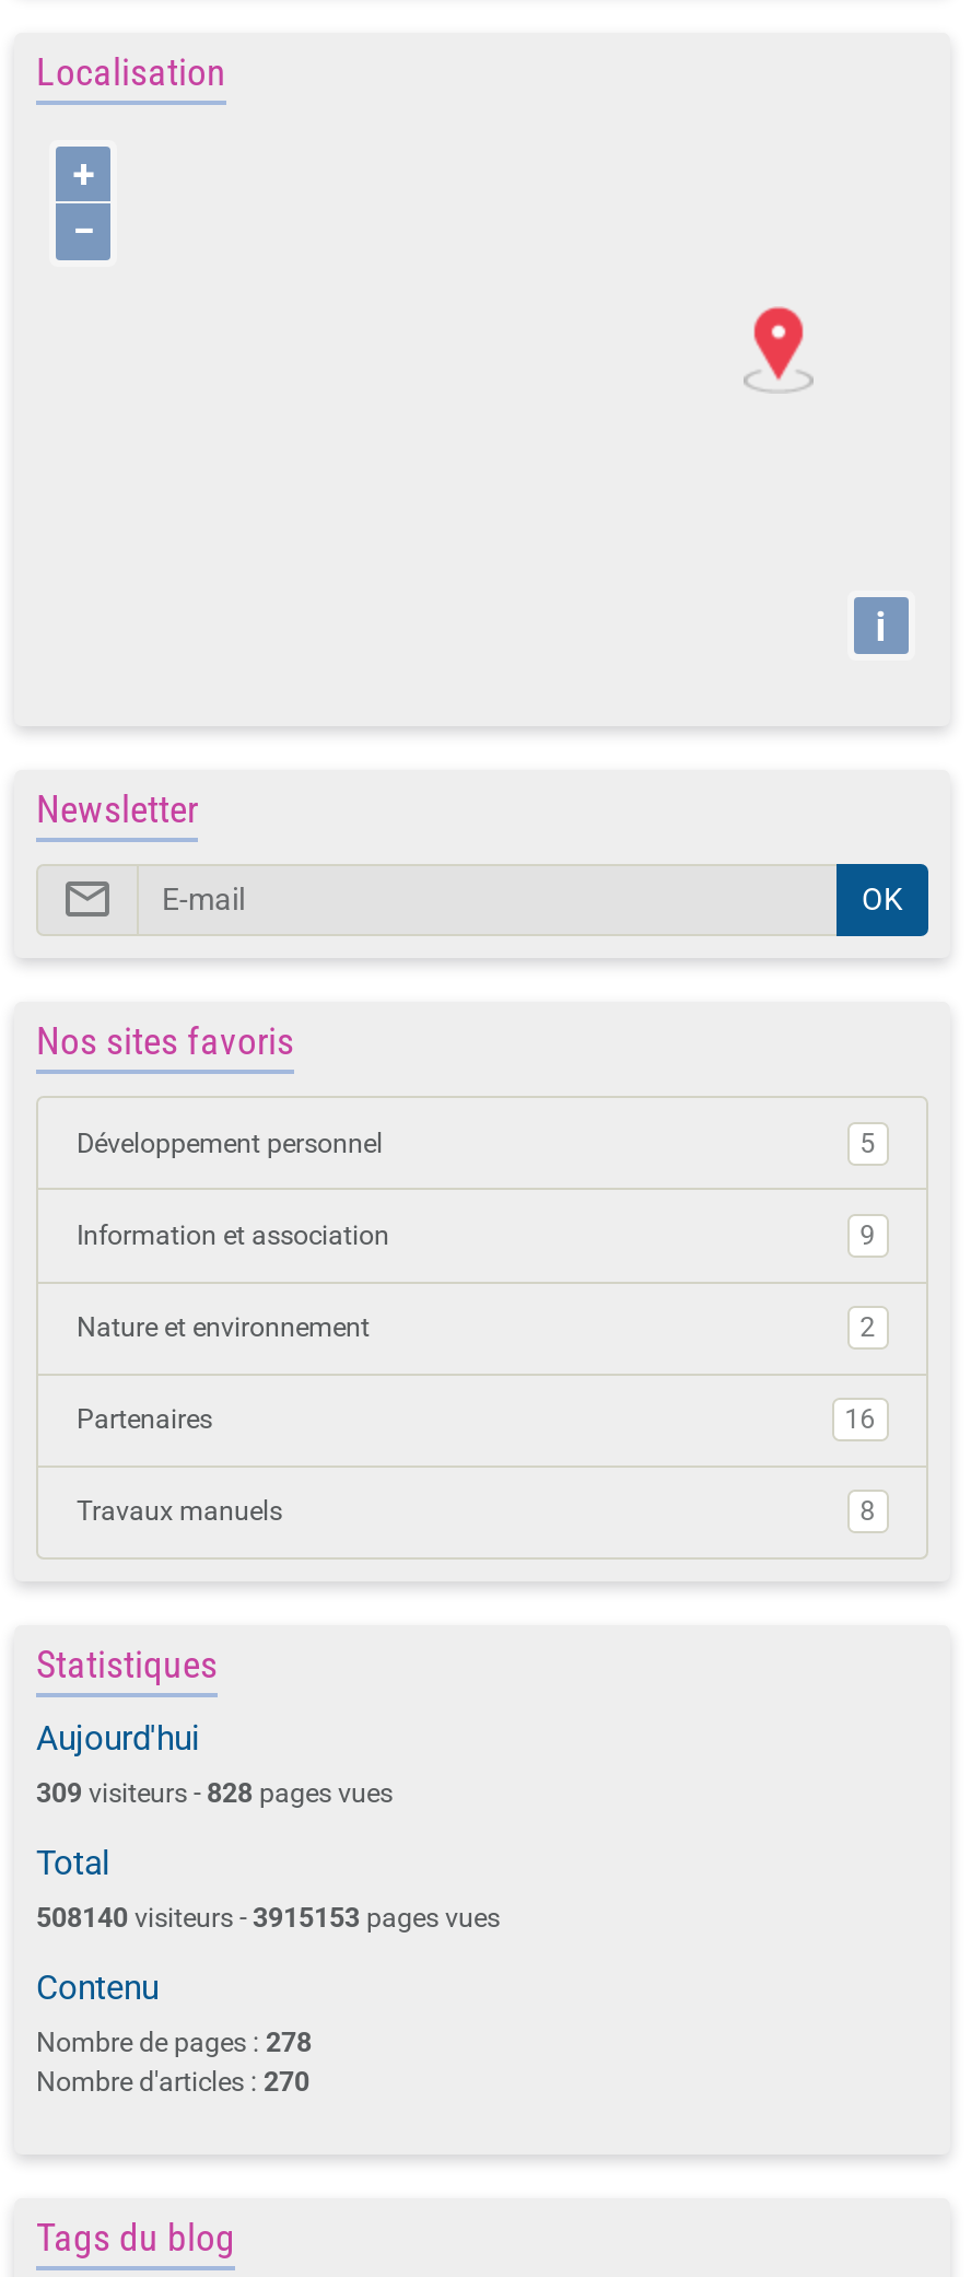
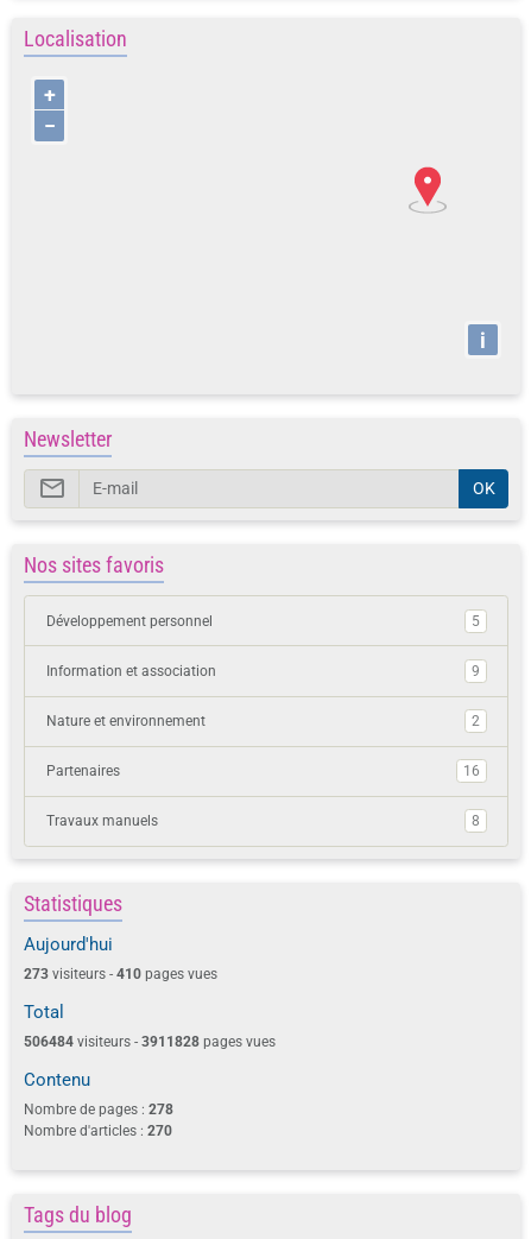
- 309 visiteurs - 828 pages vues
+ 273 visiteurs - 410 pages vues

- 508140 visiteurs - 3915153 pages vues
+ 506484 visiteurs - 3911828 pages vues
